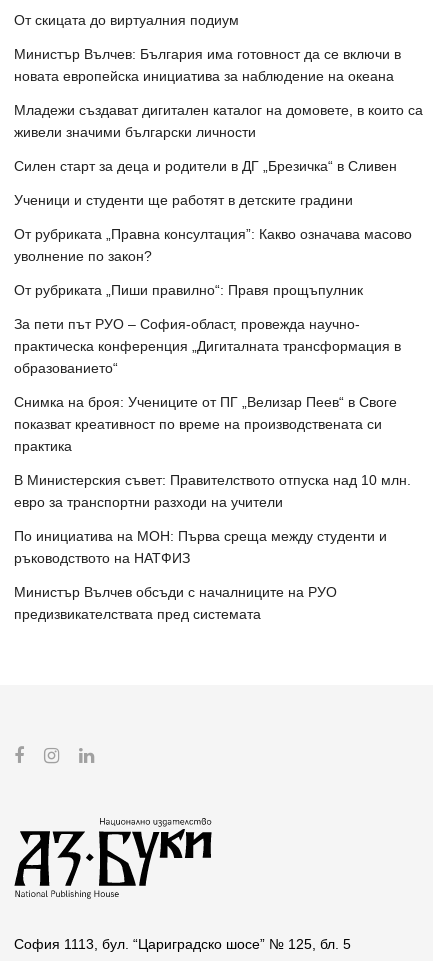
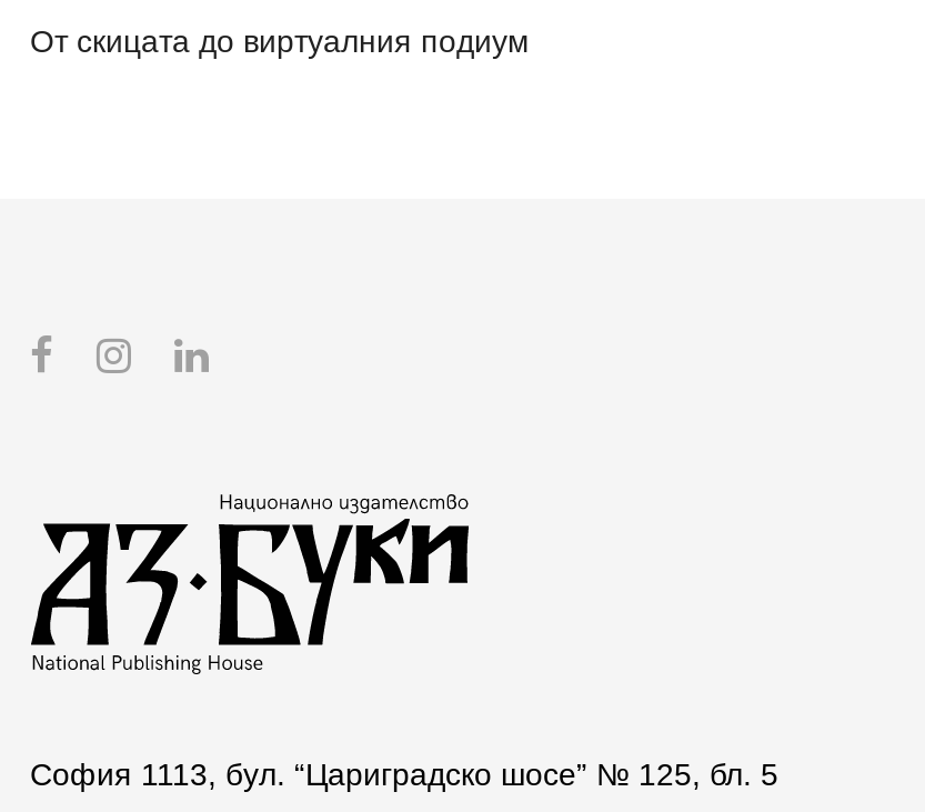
- Министър Вълчев: България има готовност да се включи в
- новата европейска инициатива за наблюдение на океана
- Младежи създават дигитален каталог на домовете, в които са
- живели значими български личности
- Силен старт за деца и родители в ДГ „Брезичка“ в Сливен
- Ученици и студенти ще работят в детските градини
- От рубриката „Правна консултация”: Какво означава масово
- уволнение по закон?
- От рубриката „Пиши правилно“: Правя прощъпулник
- За пети път РУО – София-област, провежда научно-
- практическа конференция „Дигиталната трансформация в
- образованието“
- Снимка на броя: Учениците от ПГ „Велизар Пеев“ в Своге
- показват креативност по време на производствената си
- практика
- В Министерския съвет: Правителството отпуска над 10 млн.
- евро за транспортни разходи на учители
- По инициатива на МОН: Първа среща между студенти и
- ръководството на НАТФИЗ
- Министър Вълчев обсъди с началниците на РУО
- предизвикателствата пред системата
